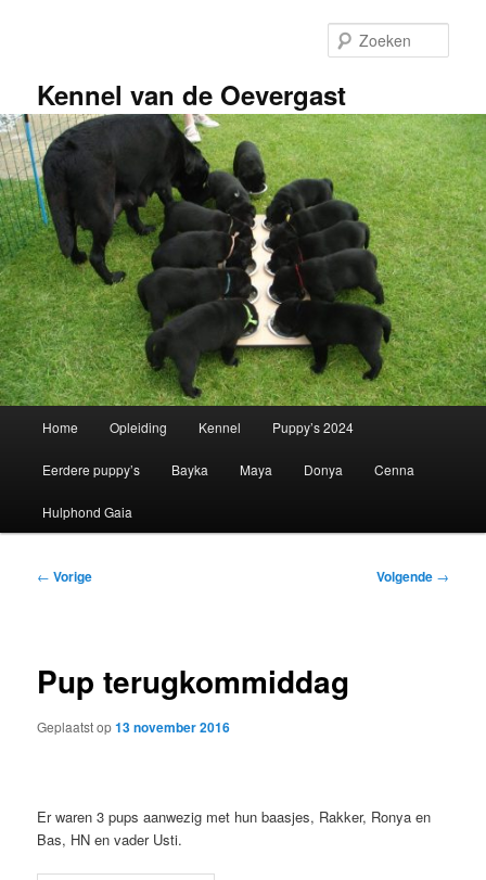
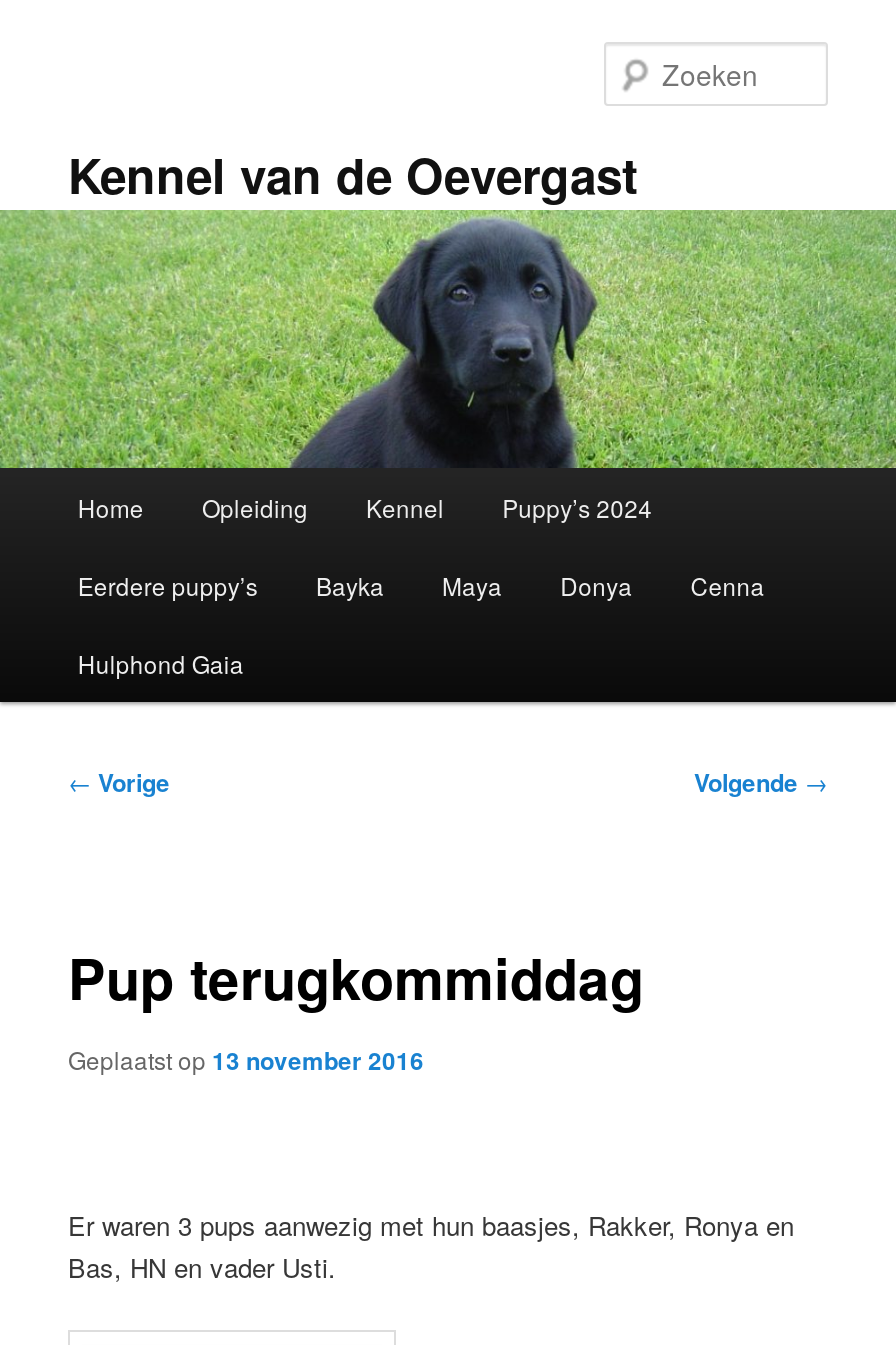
- [image]
+ [image]
